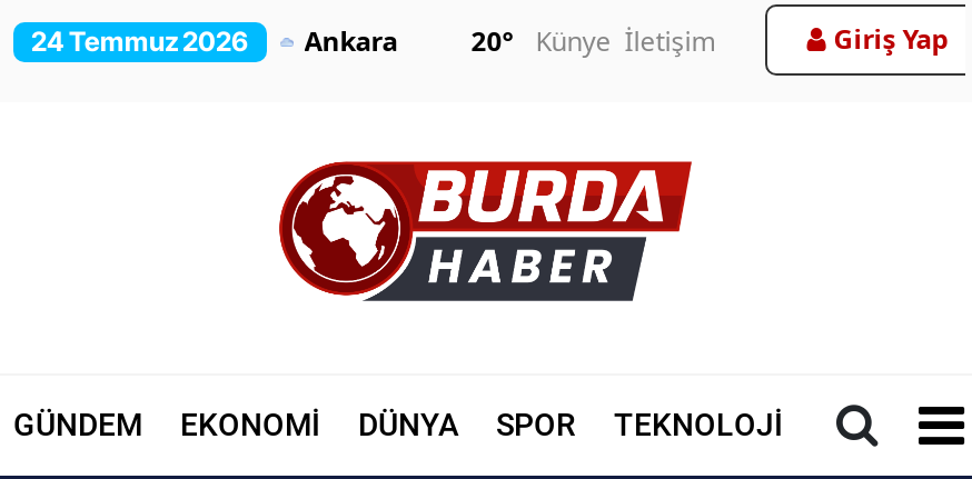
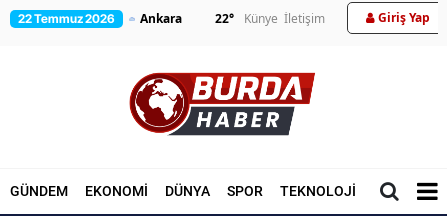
- 24 Temmuz 2026
+ 22 Temmuz 2026

- 20° Künye İletişim
+ 22° Künye İletişim
